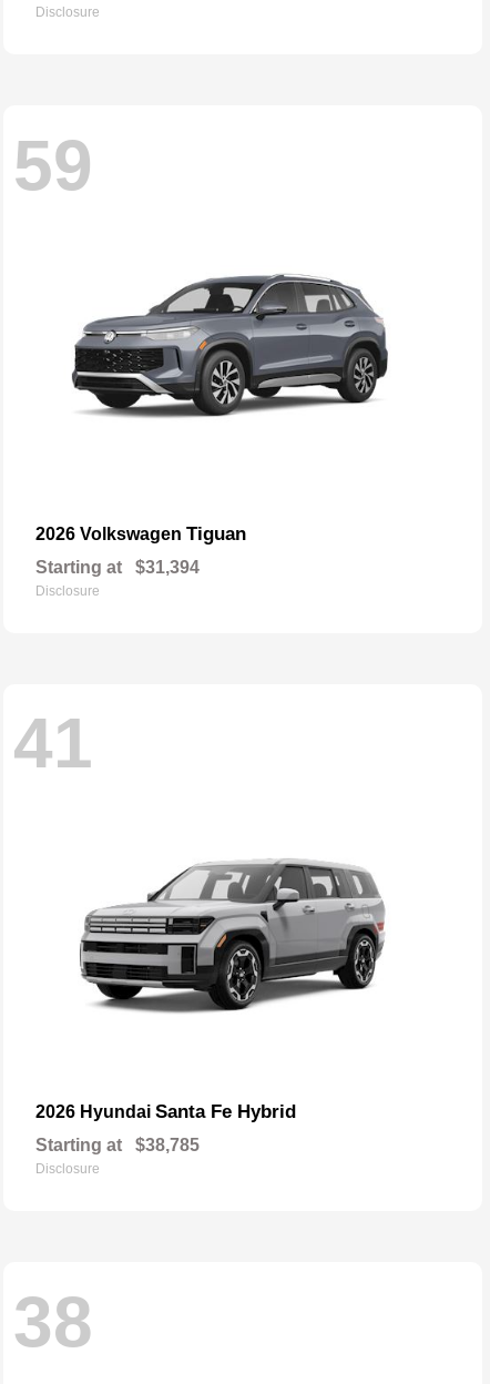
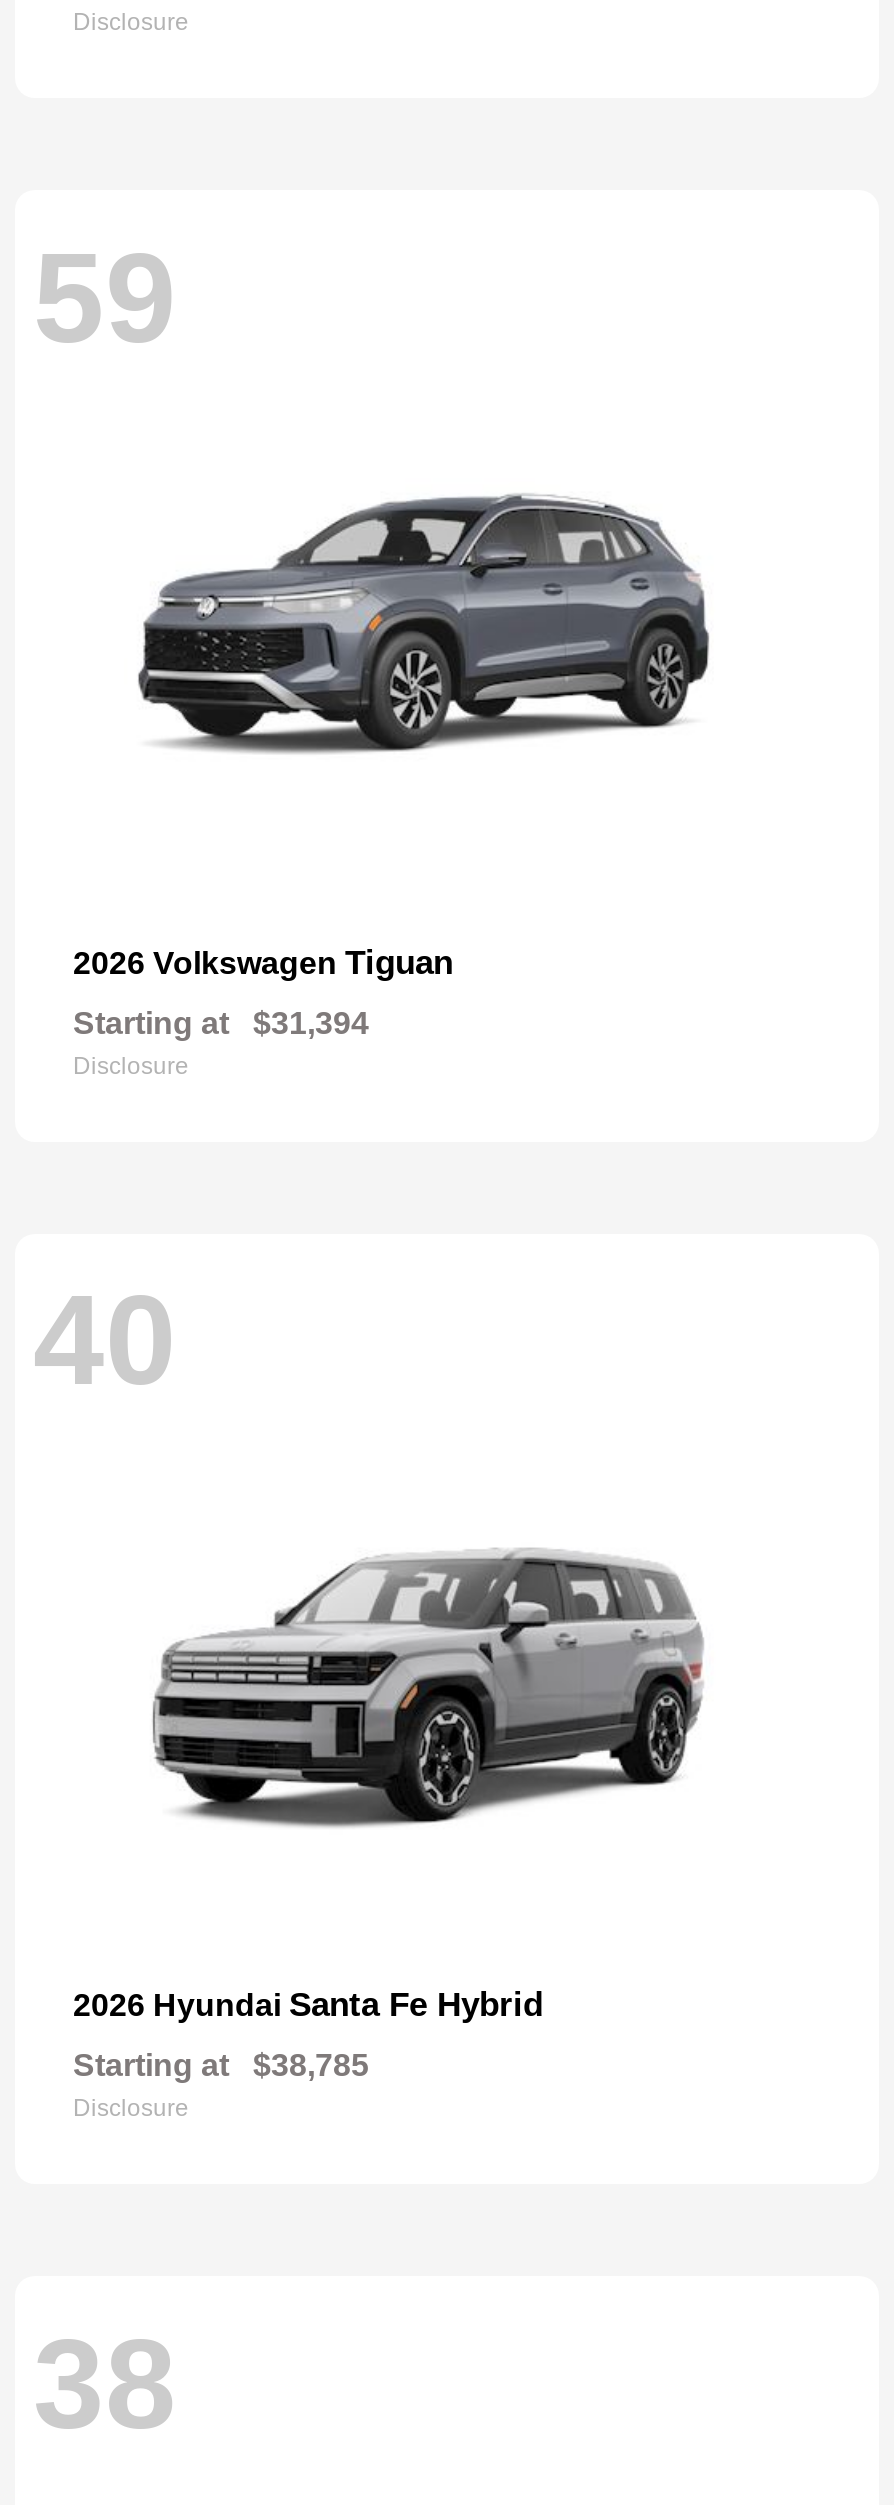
- 41
+ 40
